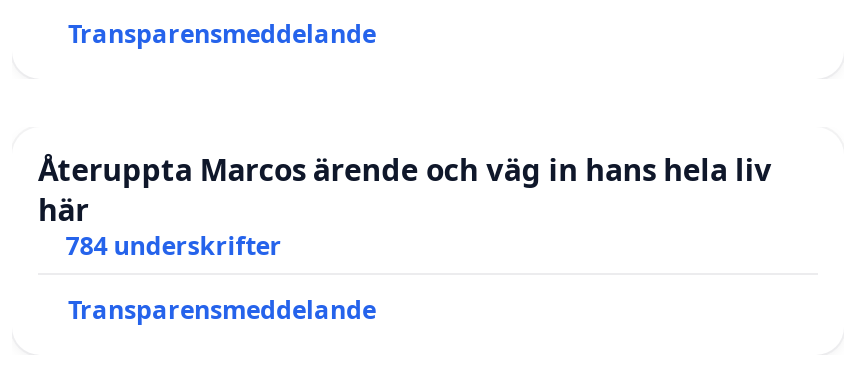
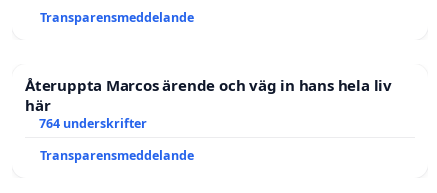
- 784 underskrifter
+ 764 underskrifter
